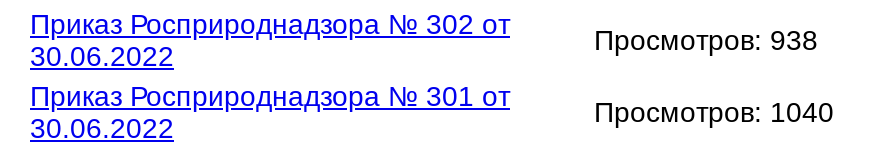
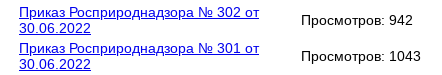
- Просмотров: 938
+ Просмотров: 942

- Просмотров: 1040
+ Просмотров: 1043
